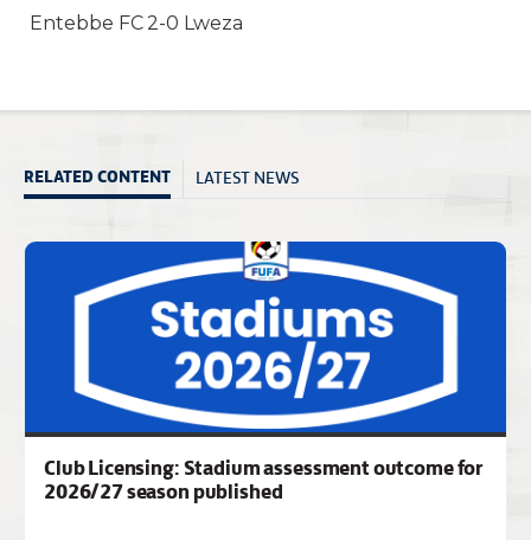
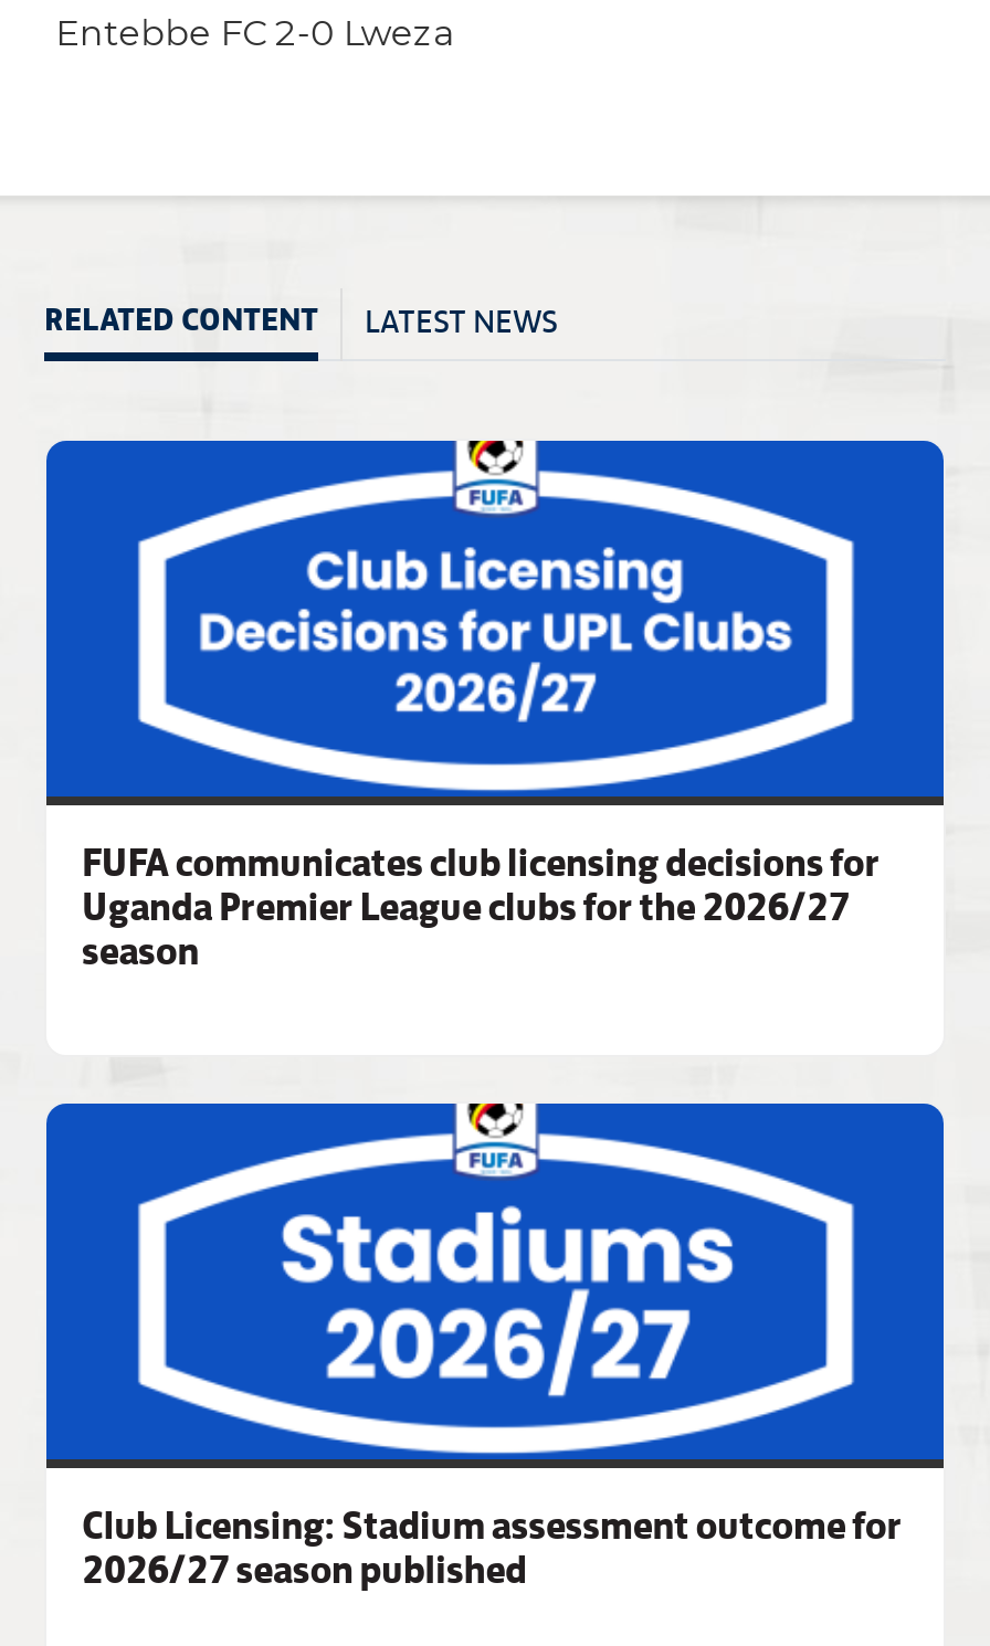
+ FUFA communicates club licensing decisions for
+ Uganda Premier League clubs for the 2026/27
+ season

+ [image]
